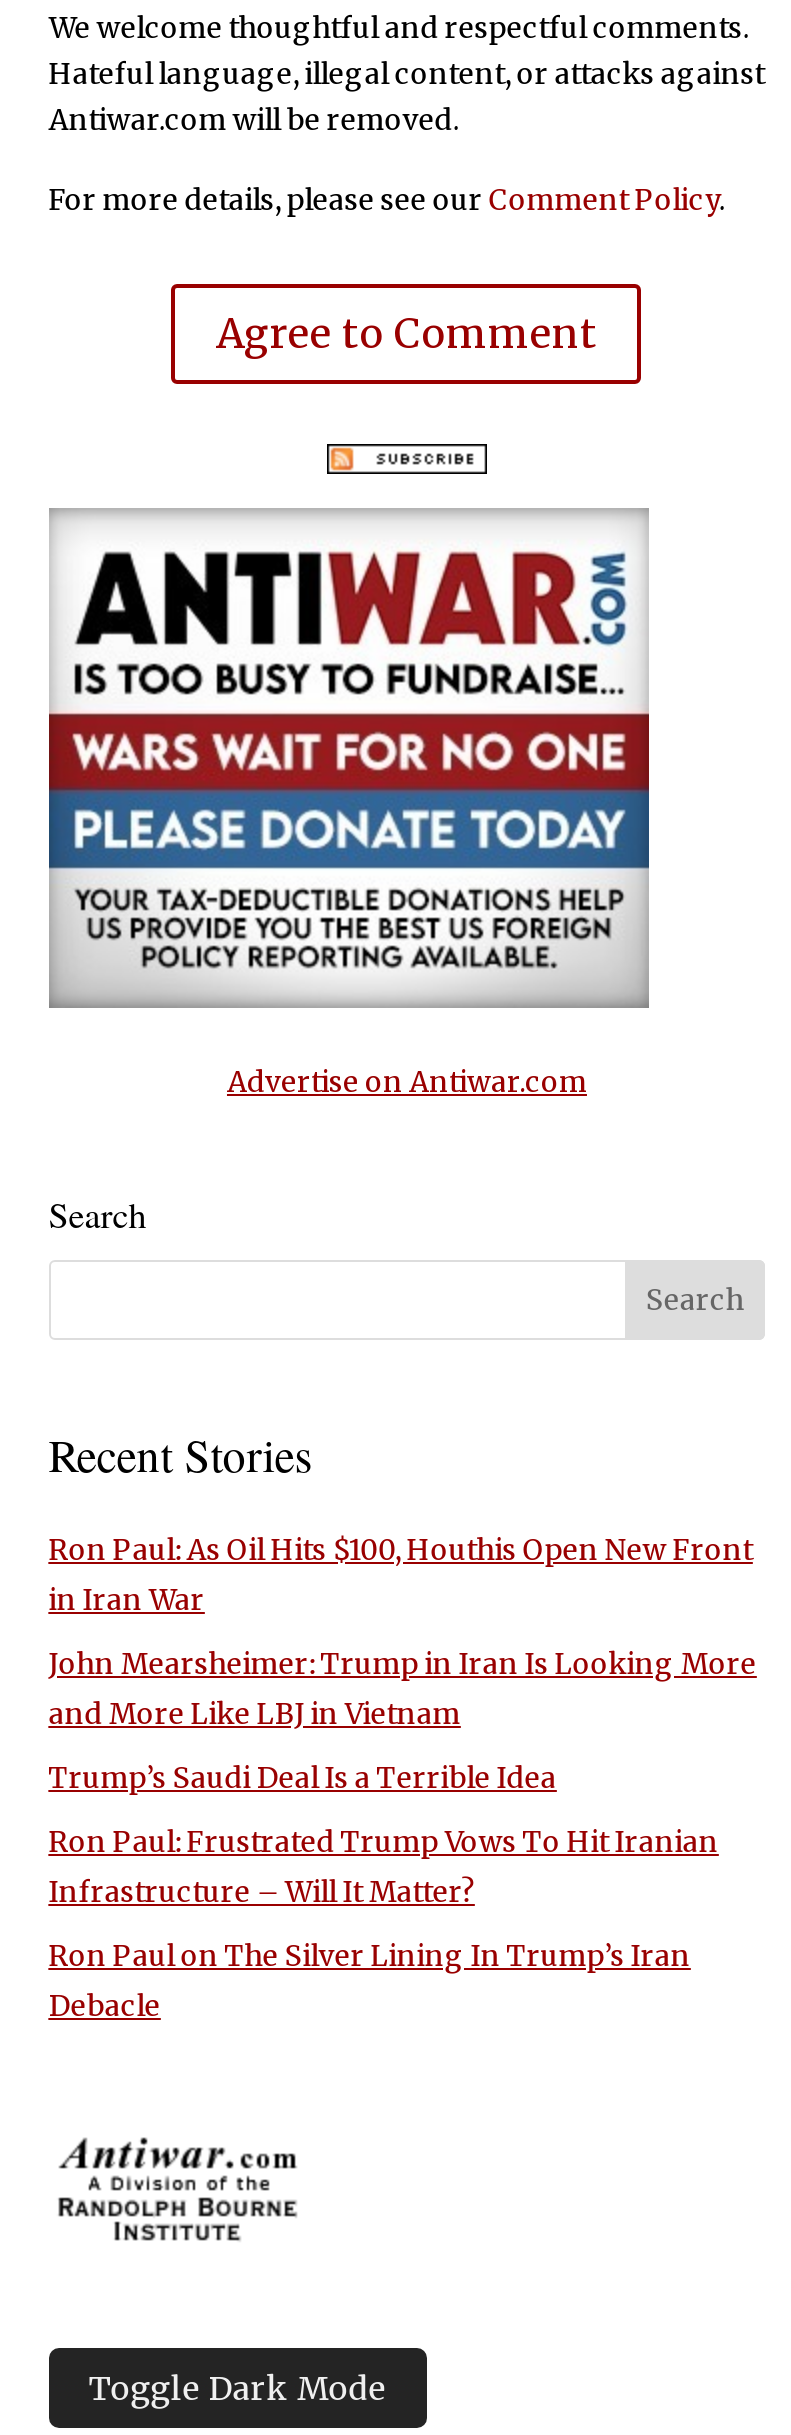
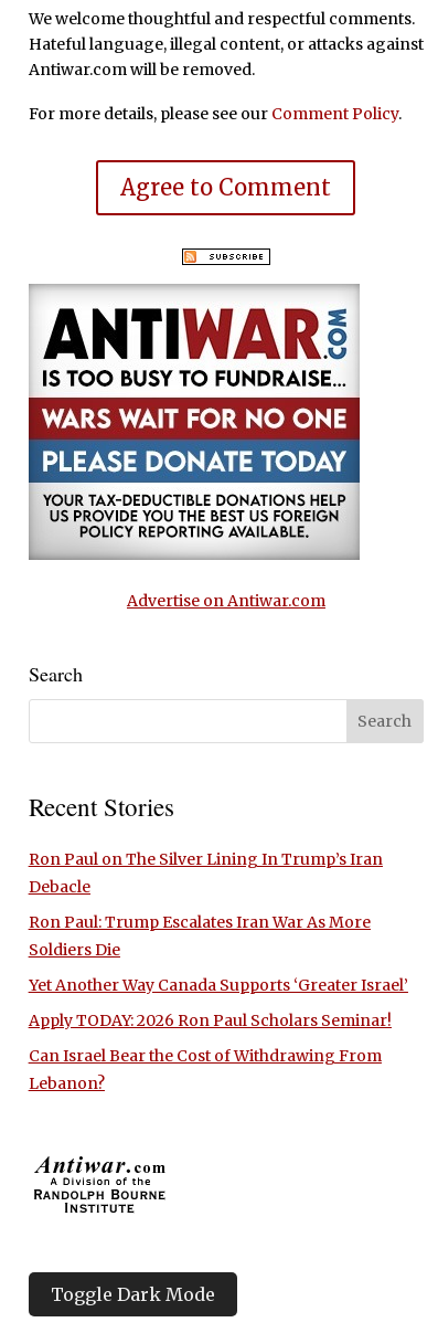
- Ron Paul: As Oil Hits $100, Houthis Open New Front
- in Iran War
- John Mearsheimer: Trump in Iran Is Looking More
- and More Like LBJ in Vietnam
- Trump’s Saudi Deal Is a Terrible Idea
- Ron Paul: Frustrated Trump Vows To Hit Iranian
- Infrastructure – Will It Matter?

moved up: Ron Paul on The Silver Lining In Trump’s Iran | Debacle

+ Ron Paul: Trump Escalates Iran War As More
+ Soldiers Die
+ Yet Another Way Canada Supports ‘Greater Israel’
+ Apply TODAY: 2026 Ron Paul Scholars Seminar!
+ Can Israel Bear the Cost of Withdrawing From
+ Lebanon?
